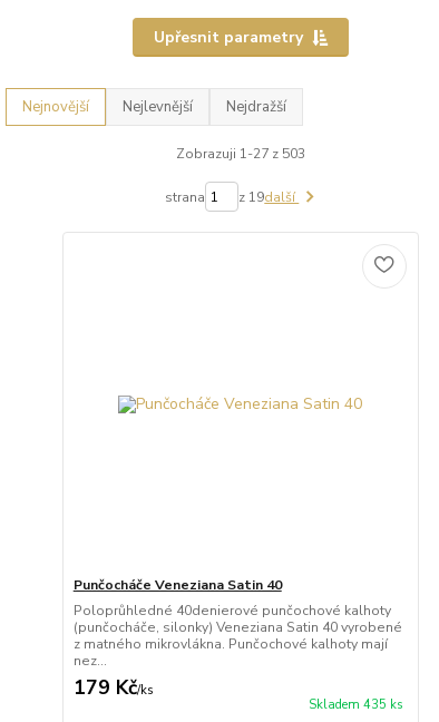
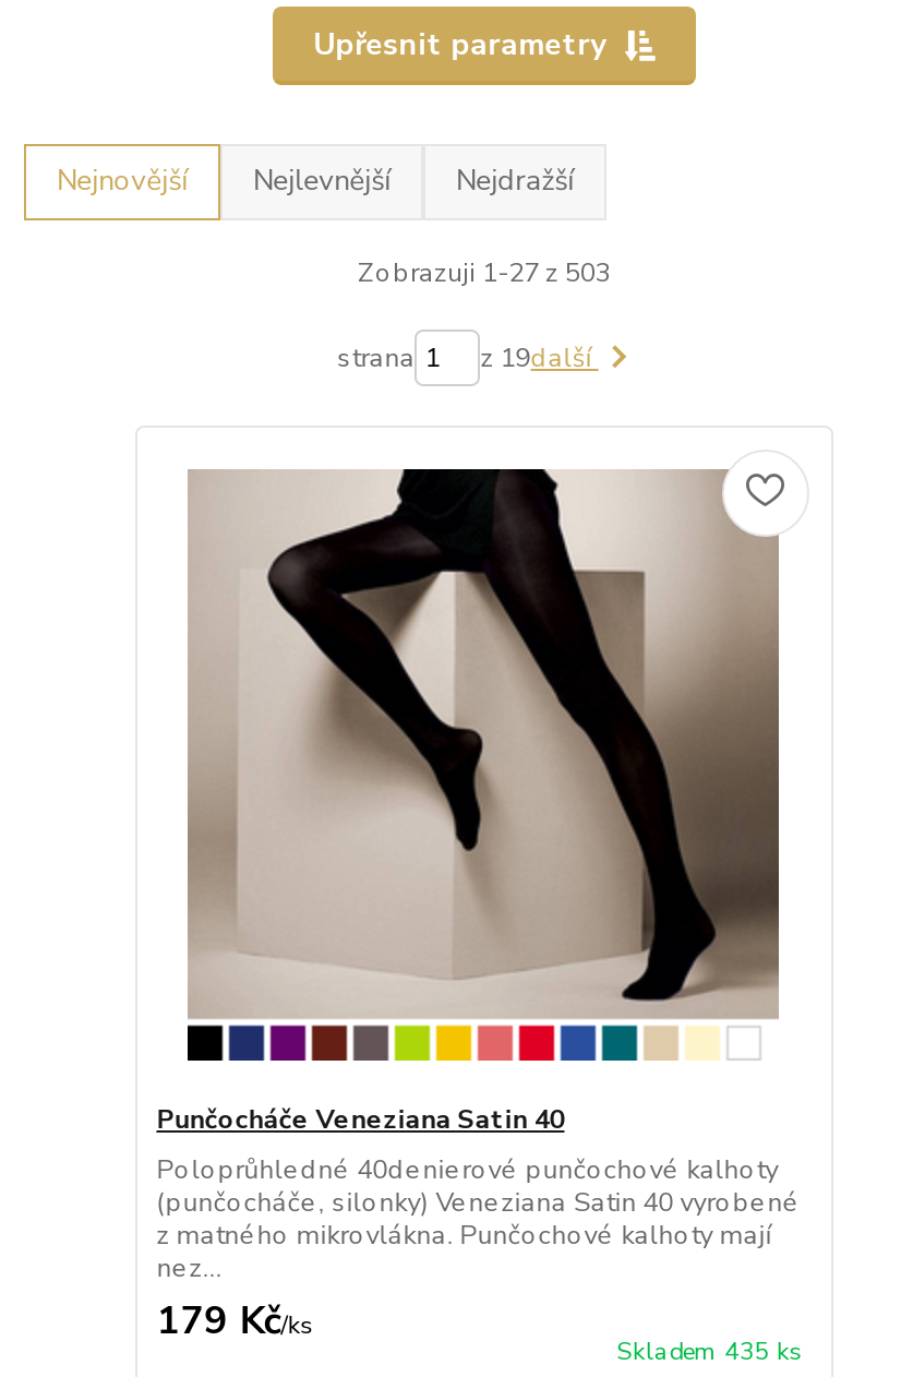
+ [image]
